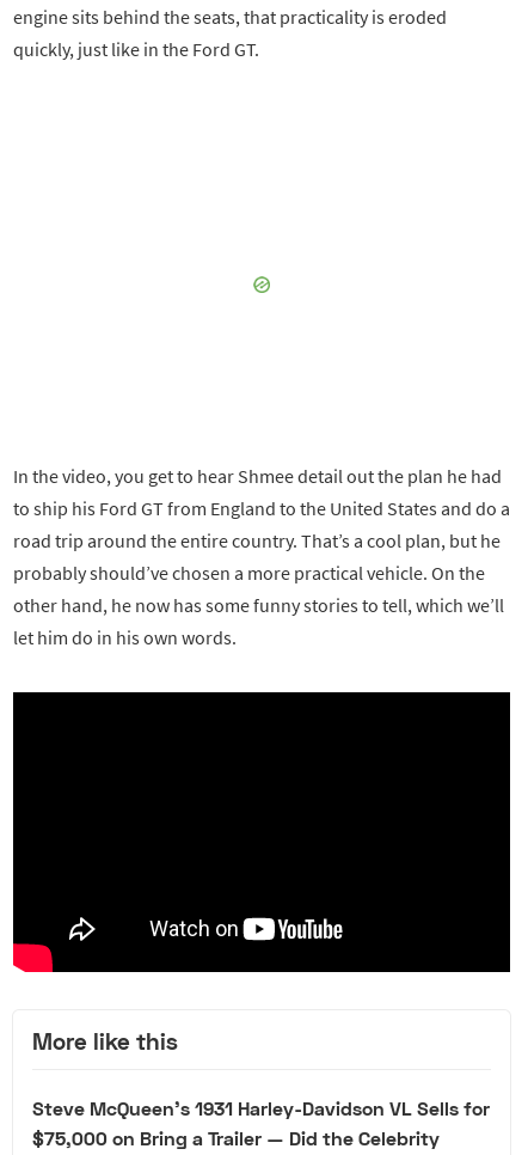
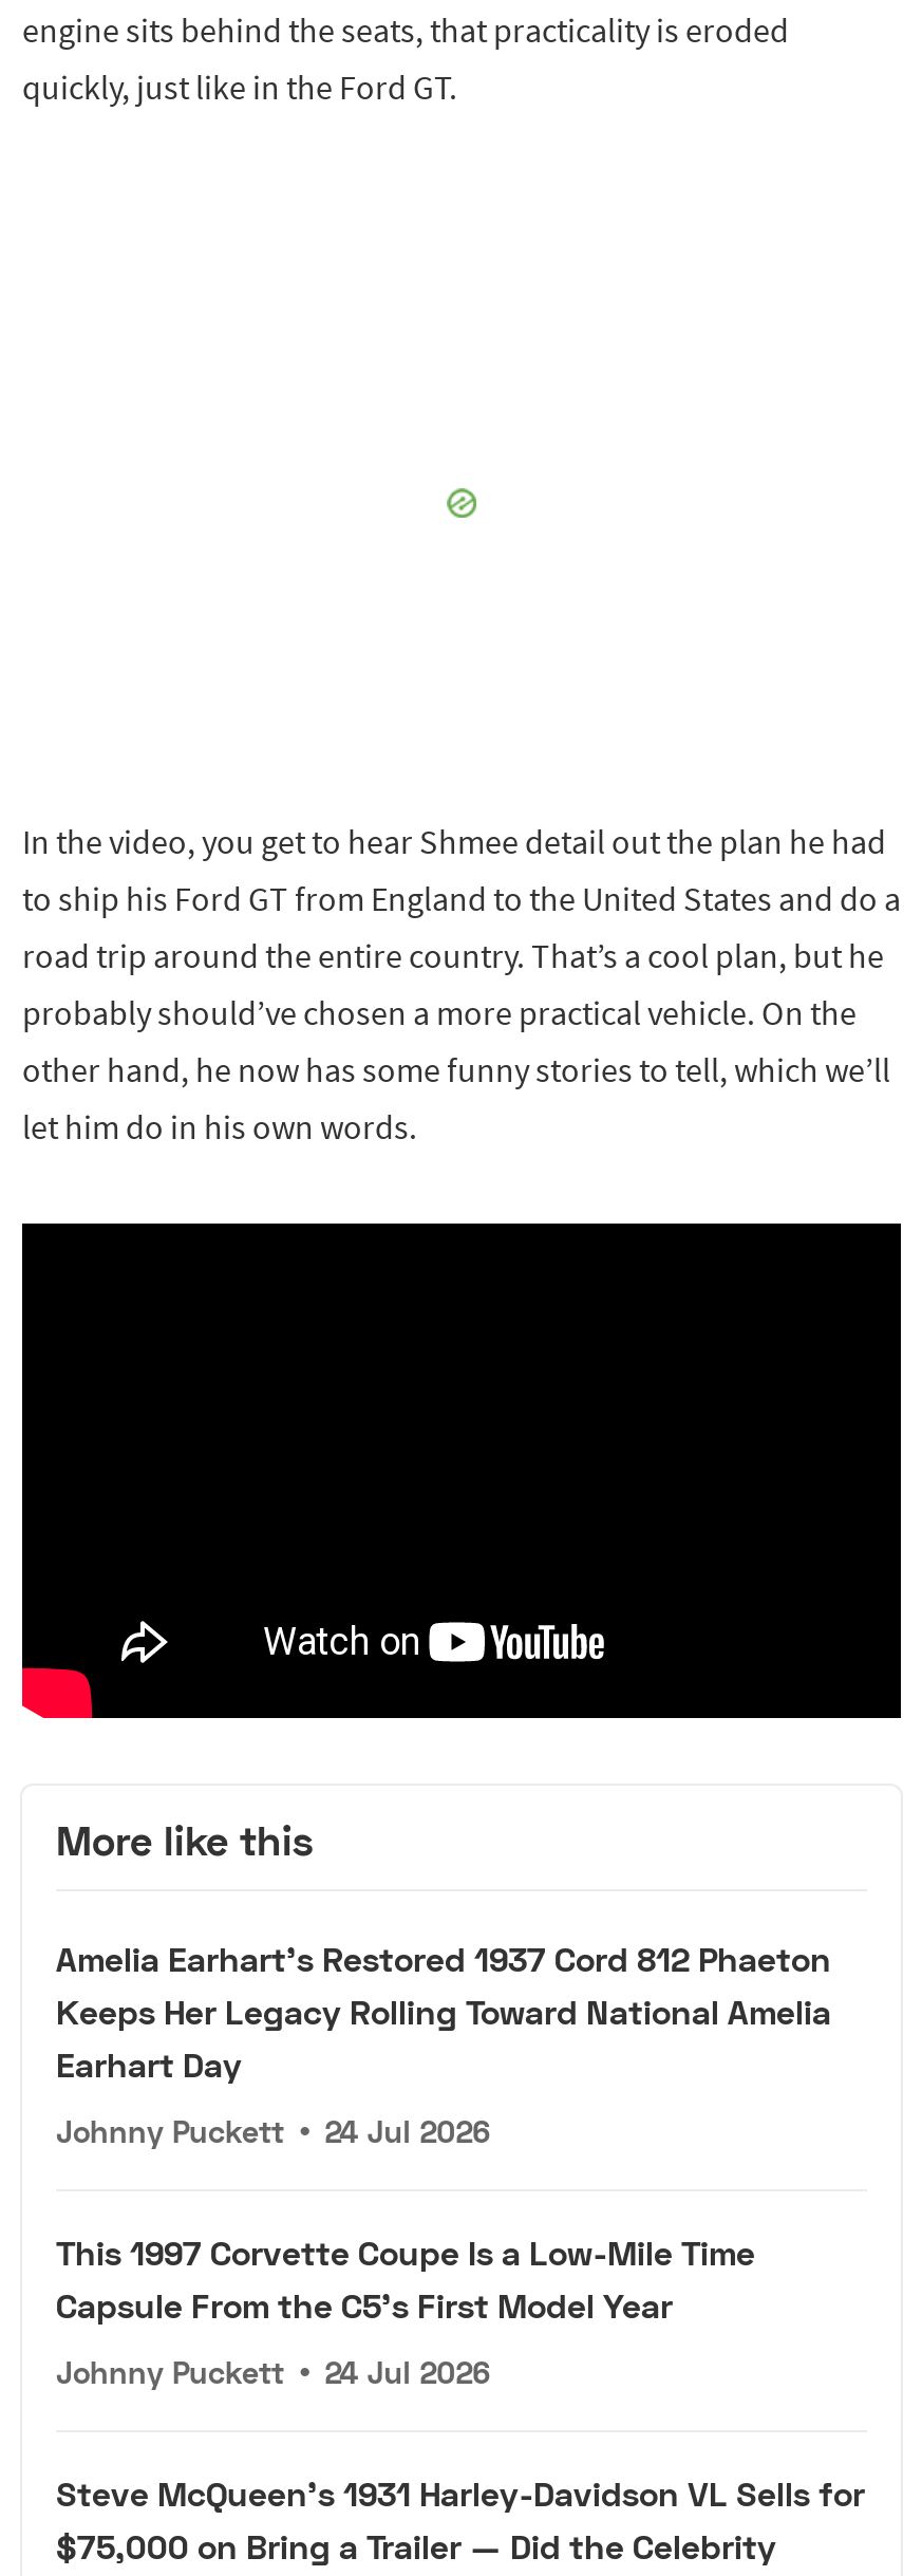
+ Amelia Earhart's Restored 1937 Cord 812 Phaeton
+ Keeps Her Legacy Rolling Toward National Amelia
+ Earhart Day
+ Johnny Puckett • 24 Jul 2026
+ This 1997 Corvette Coupe Is a Low-Mile Time
+ Capsule From the C5's First Model Year
+ Johnny Puckett • 24 Jul 2026
